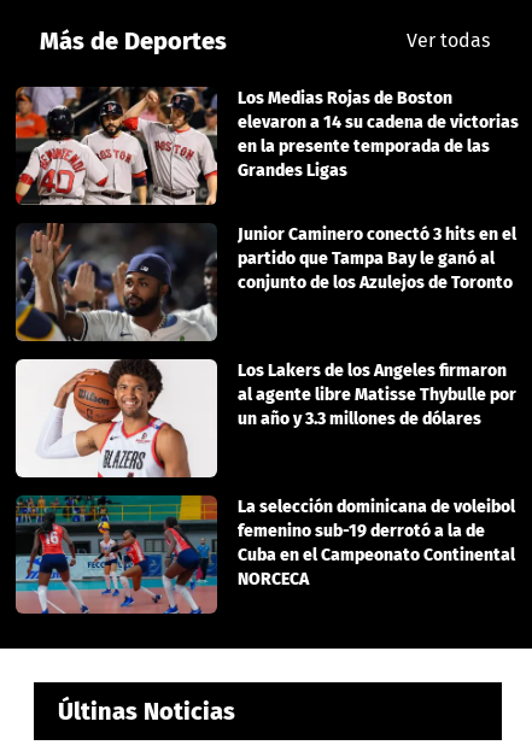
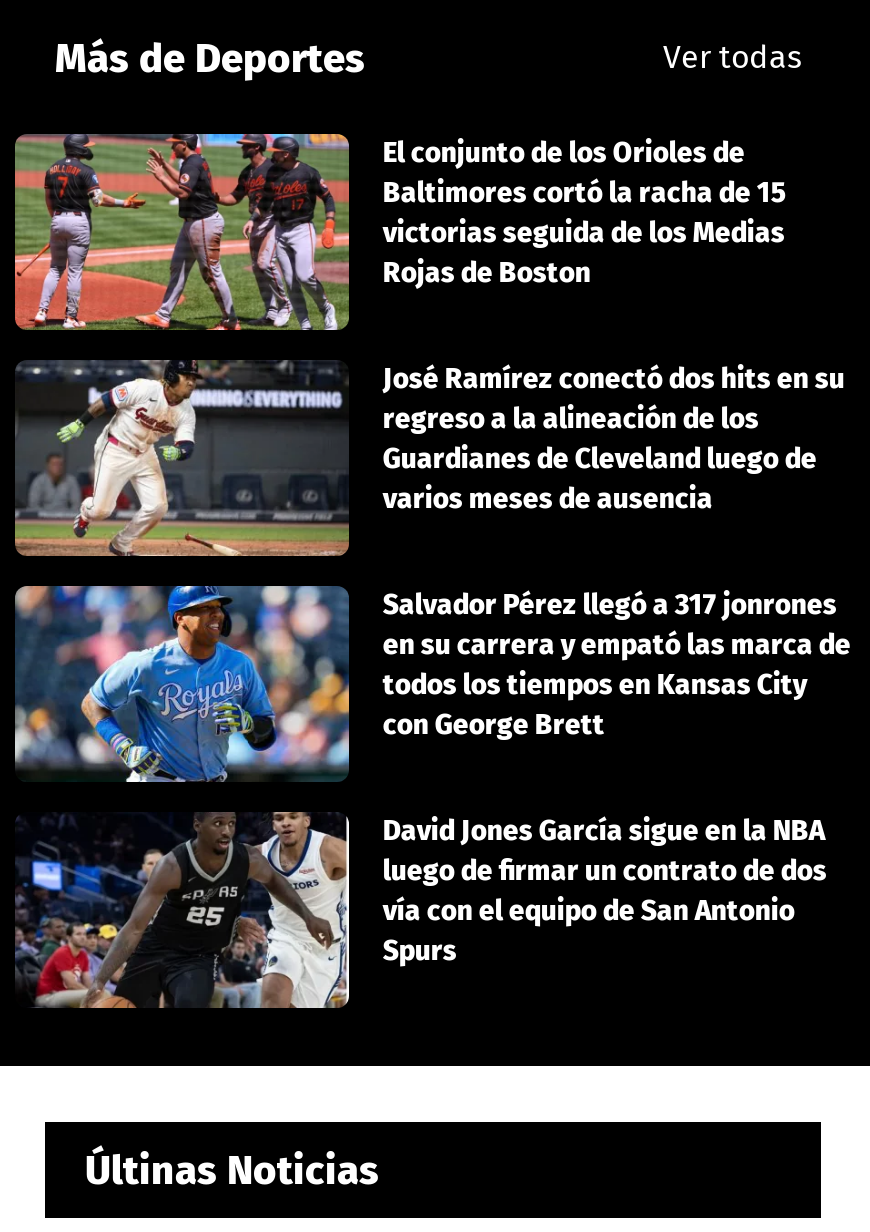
- [image]
- Los Medias Rojas de Boston
- elevaron a 14 su cadena de victorias
- en la presente temporada de las
- Grandes Ligas
+ [image]
+ El conjunto de los Orioles de
+ Baltimores cortó la racha de 15
+ victorias seguida de los Medias
+ Rojas de Boston

- [image]
- Junior Caminero conectó 3 hits en el
- partido que Tampa Bay le ganó al
- conjunto de los Azulejos de Toronto
+ [image]
+ José Ramírez conectó dos hits en su
+ regreso a la alineación de los
+ Guardianes de Cleveland luego de
+ varios meses de ausencia

- [image]
- Los Lakers de los Angeles firmaron
- al agente libre Matisse Thybulle por
- un año y 3.3 millones de dólares
+ [image]
+ Salvador Pérez llegó a 317 jonrones
+ en su carrera y empató las marca de
+ todos los tiempos en Kansas City
+ con George Brett

- [image]
- La selección dominicana de voleibol
- femenino sub-19 derrotó a la de
- Cuba en el Campeonato Continental
- NORCECA
+ [image]
+ David Jones García sigue en la NBA
+ luego de firmar un contrato de dos
+ vía con el equipo de San Antonio
+ Spurs
